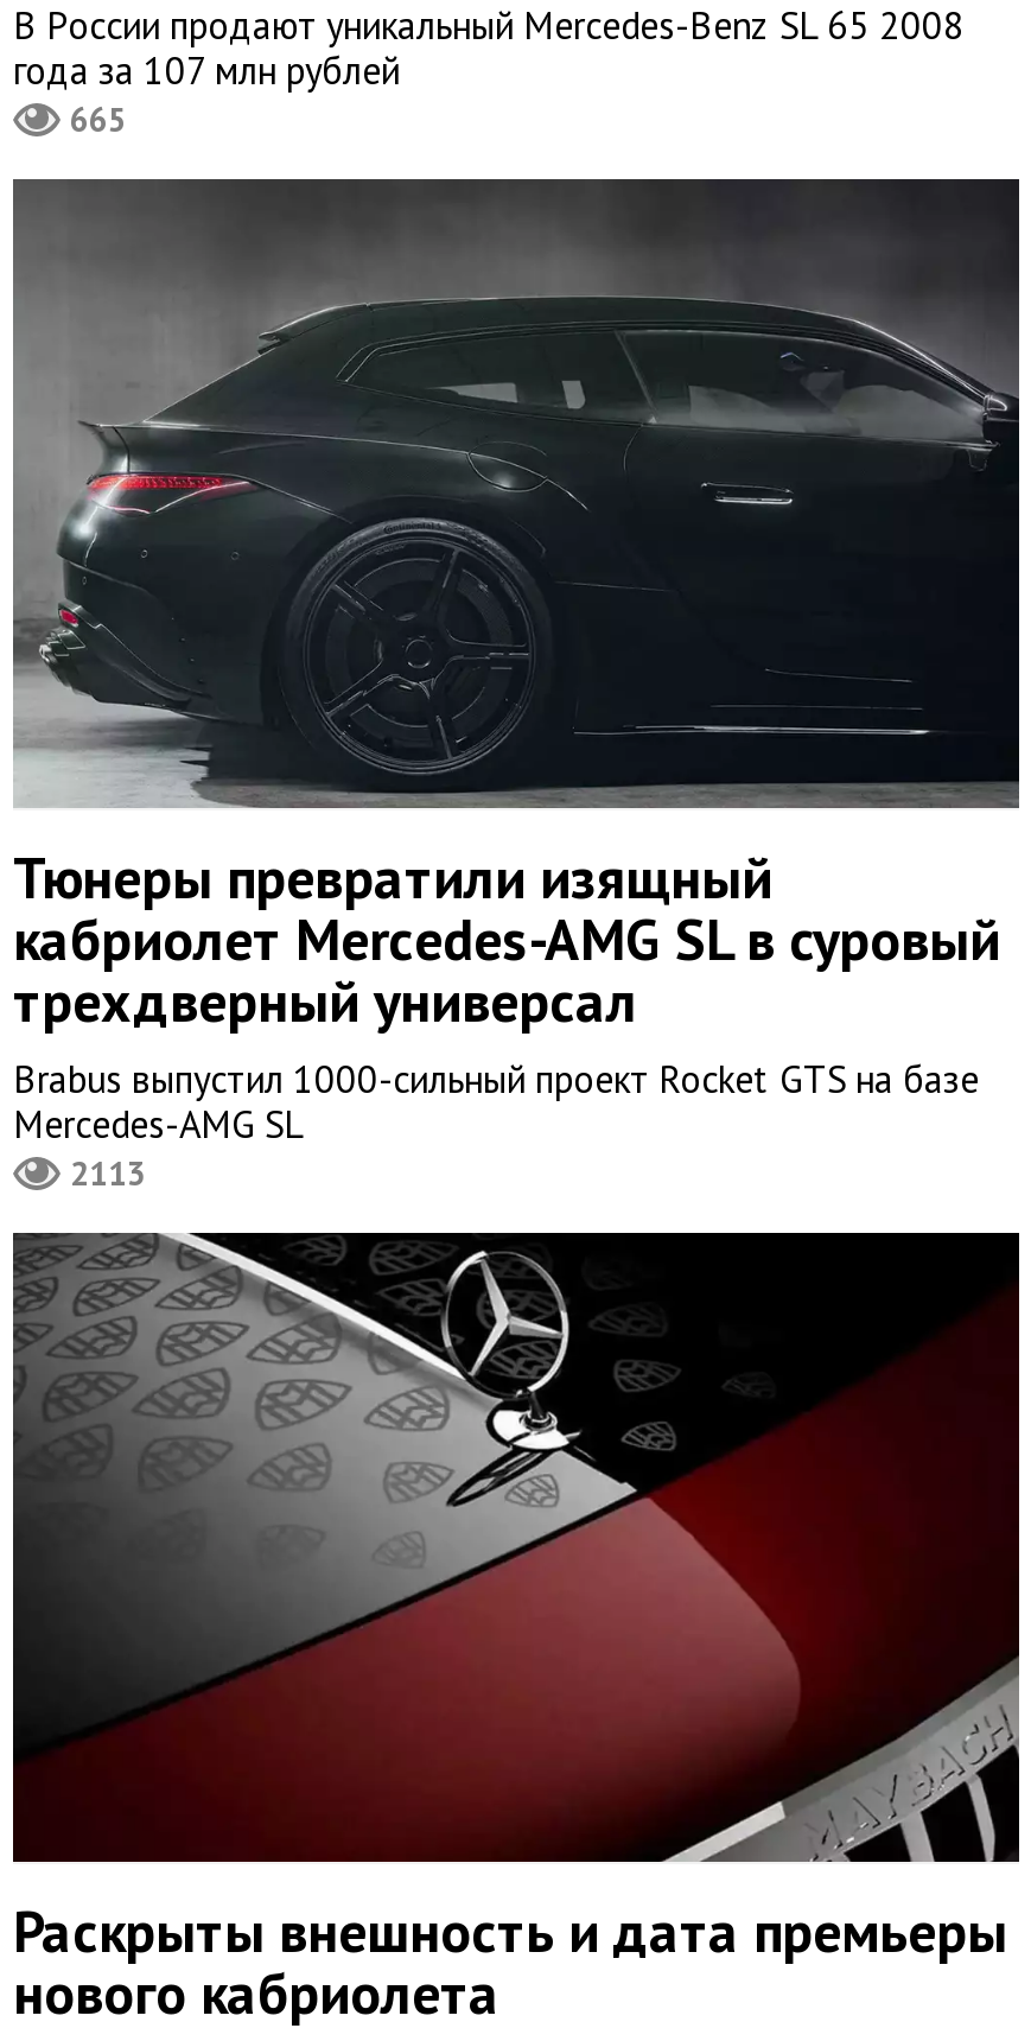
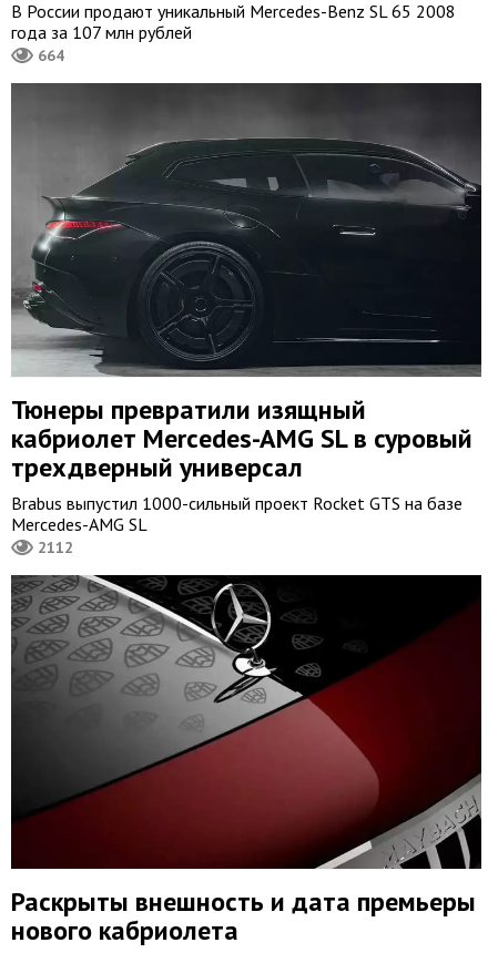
- 665
+ 664

- 2113
+ 2112
